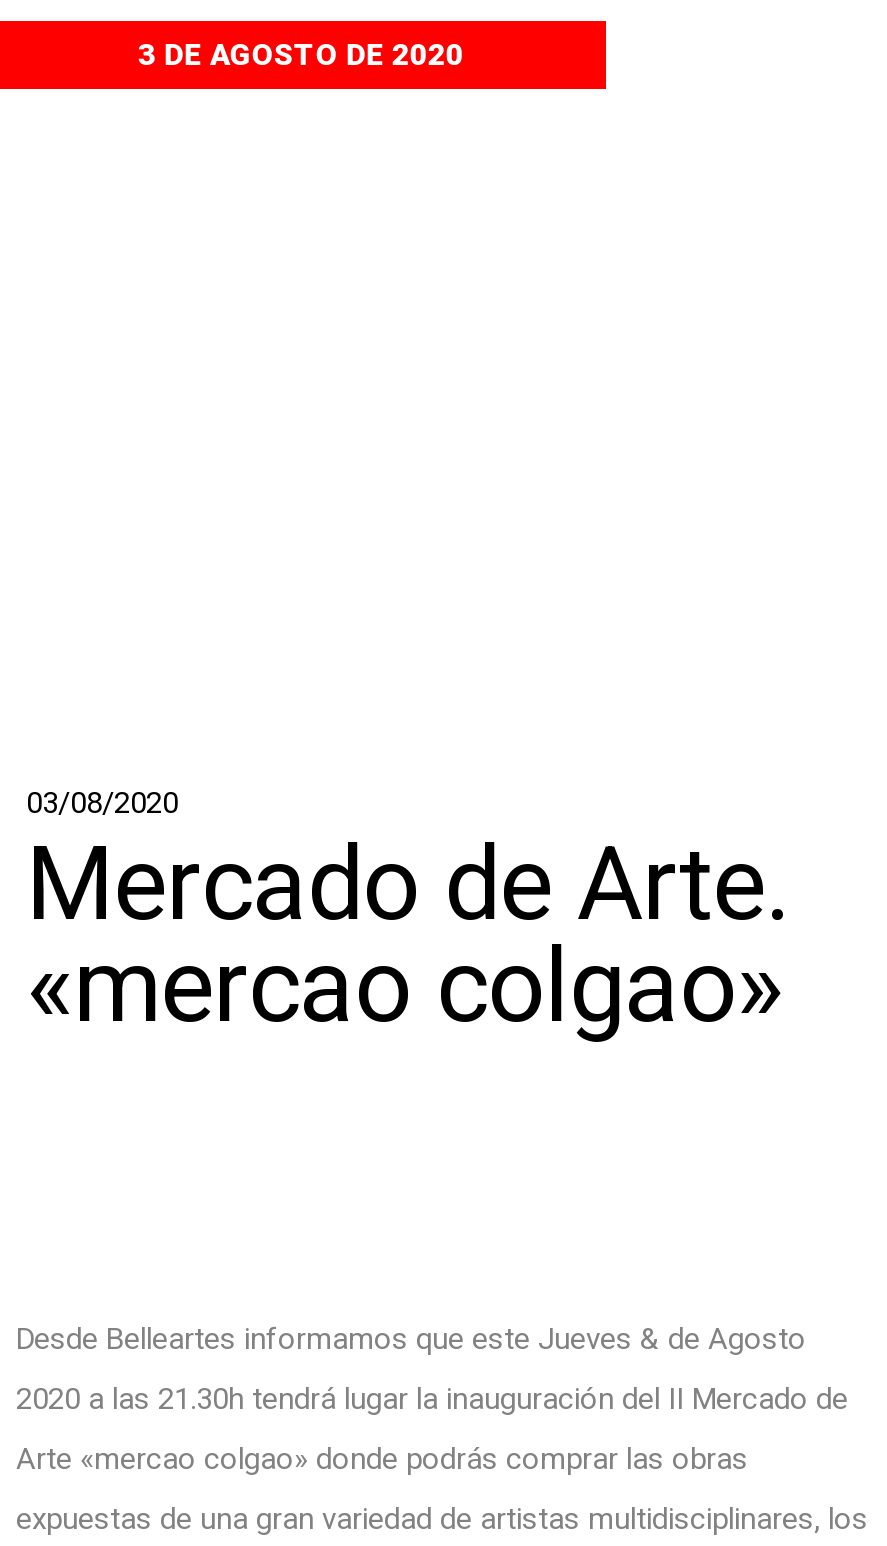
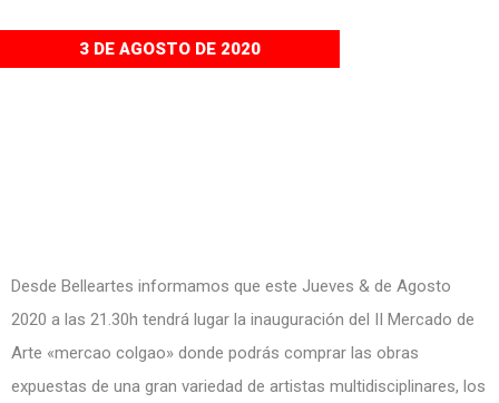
- 03/08/2020
- Mercado de Arte.
- «mercao colgao»
